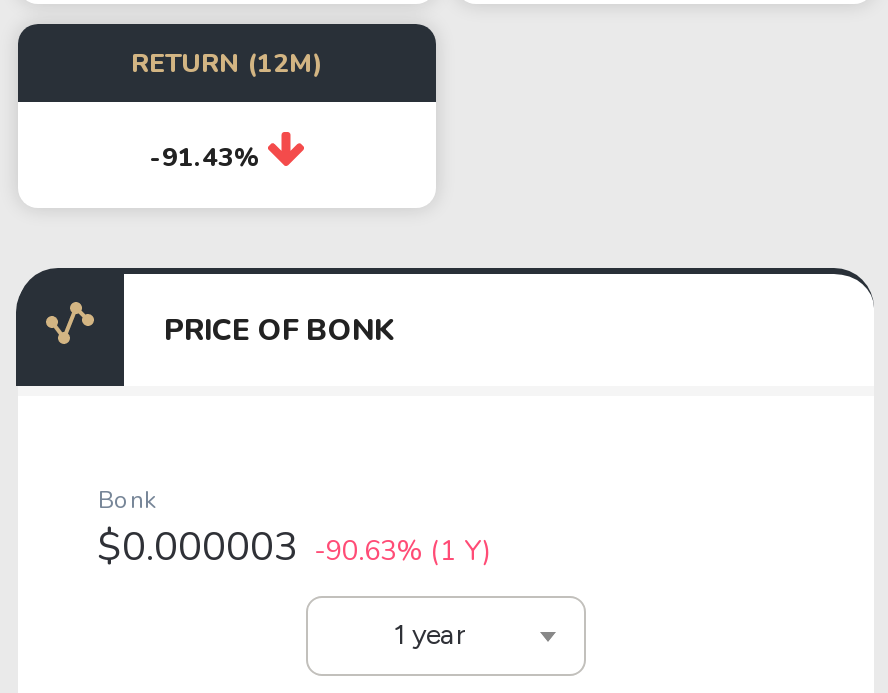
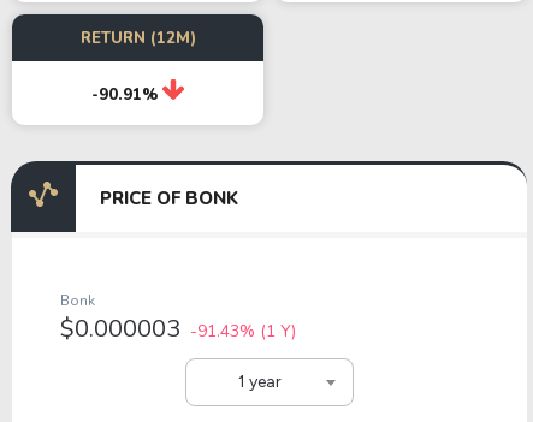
- -91.43%
+ -90.91%

- $0.000003 -90.63% (1 Y)
+ $0.000003 -91.43% (1 Y)
